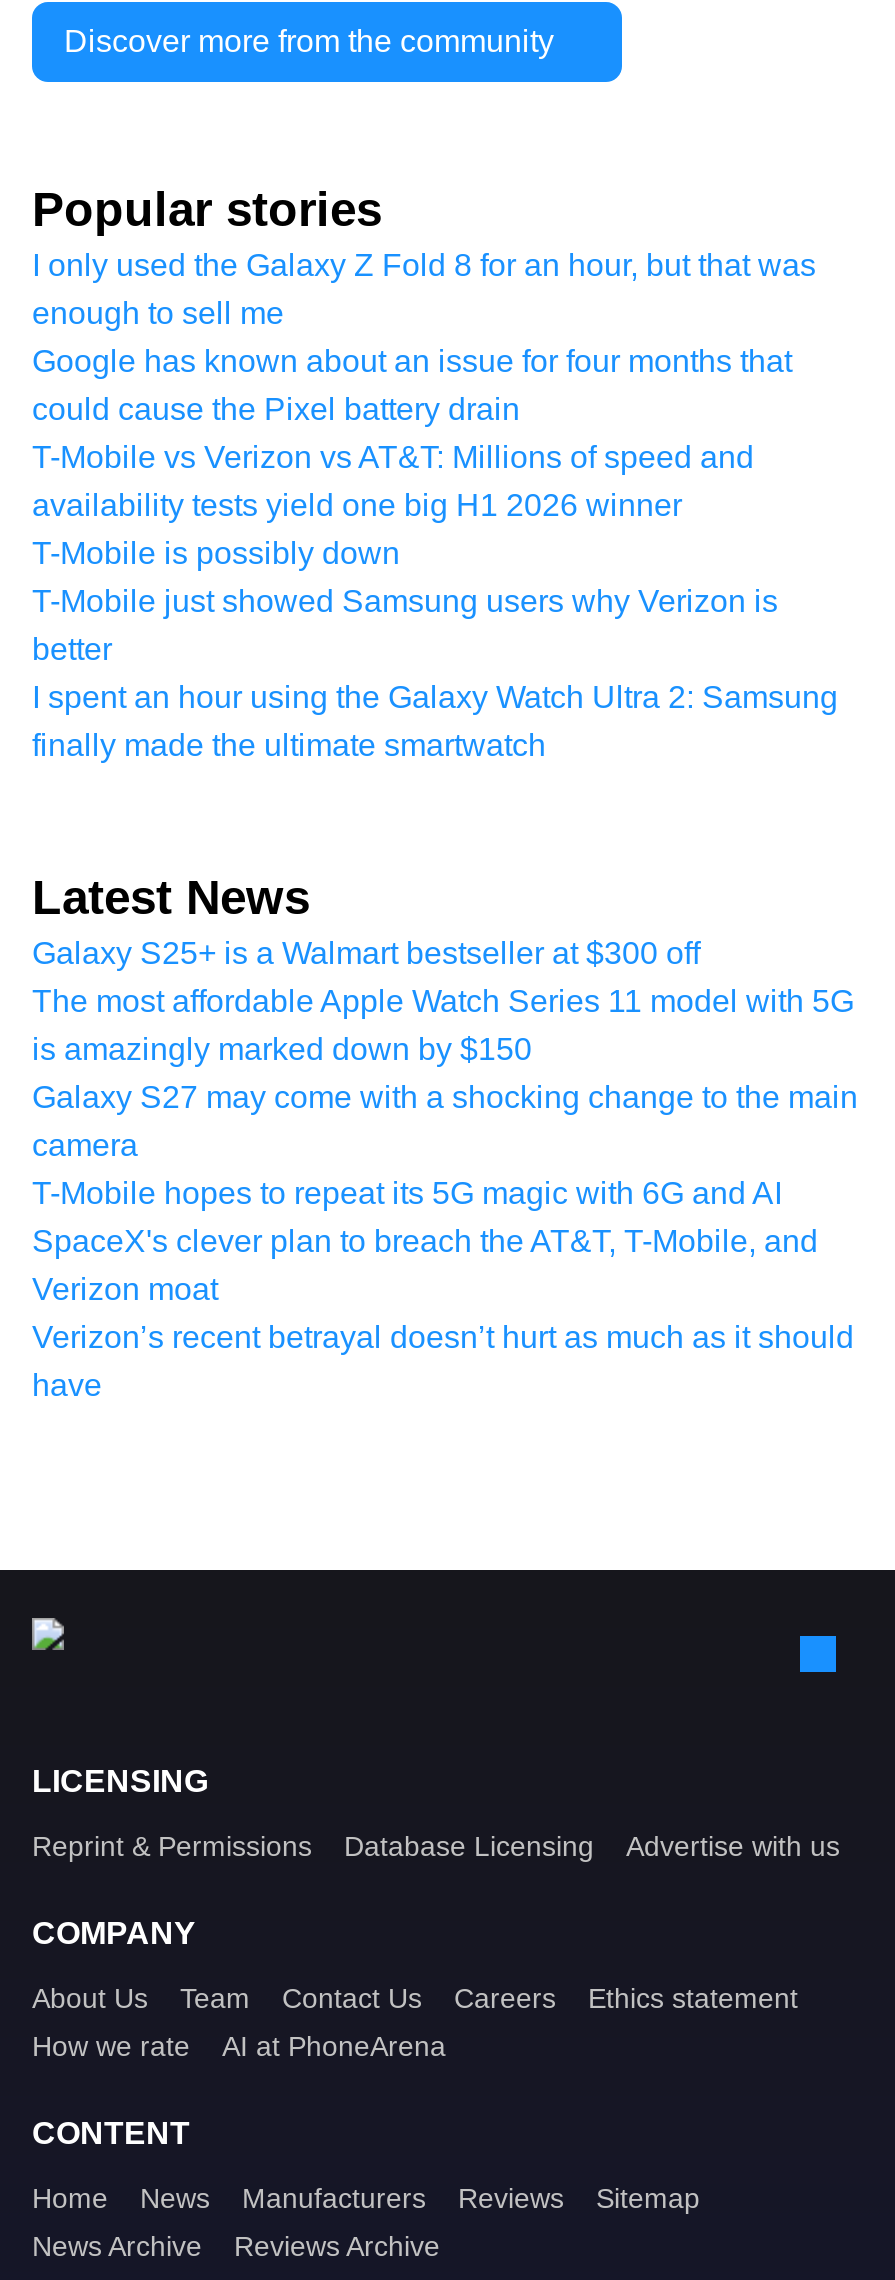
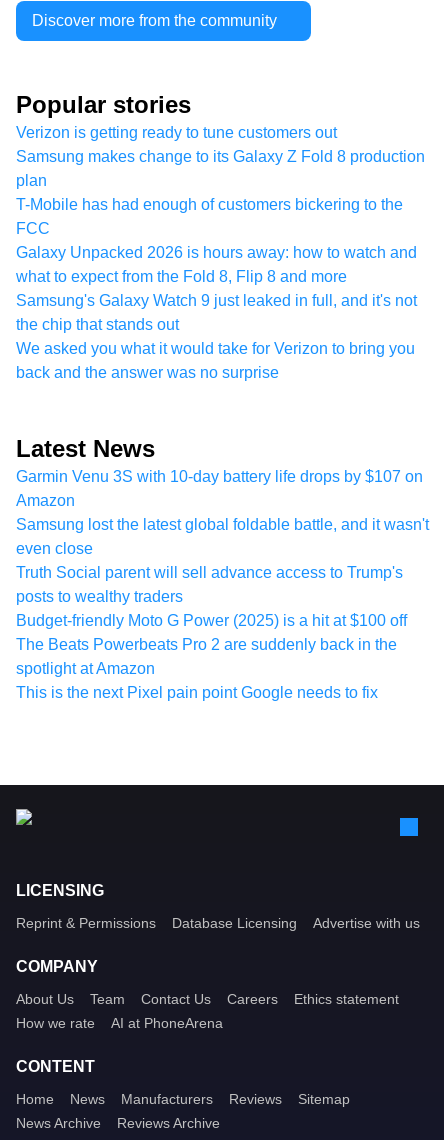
- I only used the Galaxy Z Fold 8 for an hour, but that was
- enough to sell me
- Google has known about an issue for four months that
- could cause the Pixel battery drain
- T-Mobile vs Verizon vs AT&T: Millions of speed and
- availability tests yield one big H1 2026 winner
- T-Mobile is possibly down
- T-Mobile just showed Samsung users why Verizon is
- better
- I spent an hour using the Galaxy Watch Ultra 2: Samsung
- finally made the ultimate smartwatch
+ Verizon is getting ready to tune customers out
+ Samsung makes change to its Galaxy Z Fold 8 production
+ plan
+ T-Mobile has had enough of customers bickering to the
+ FCC
+ Galaxy Unpacked 2026 is hours away: how to watch and
+ what to expect from the Fold 8, Flip 8 and more
+ Samsung's Galaxy Watch 9 just leaked in full, and it's not
+ the chip that stands out
+ We asked you what it would take for Verizon to bring you
+ back and the answer was no surprise

- Galaxy S25+ is a Walmart bestseller at $300 off
- The most affordable Apple Watch Series 11 model with 5G
- is amazingly marked down by $150
- Galaxy S27 may come with a shocking change to the main
- camera
- T-Mobile hopes to repeat its 5G magic with 6G and AI
- SpaceX's clever plan to breach the AT&T, T-Mobile, and
- Verizon moat
- Verizon’s recent betrayal doesn’t hurt as much as it should
- have
+ Garmin Venu 3S with 10-day battery life drops by $107 on
+ Amazon
+ Samsung lost the latest global foldable battle, and it wasn't
+ even close
+ Truth Social parent will sell advance access to Trump's
+ posts to wealthy traders
+ Budget-friendly Moto G Power (2025) is a hit at $100 off
+ The Beats Powerbeats Pro 2 are suddenly back in the
+ spotlight at Amazon
+ This is the next Pixel pain point Google needs to fix
